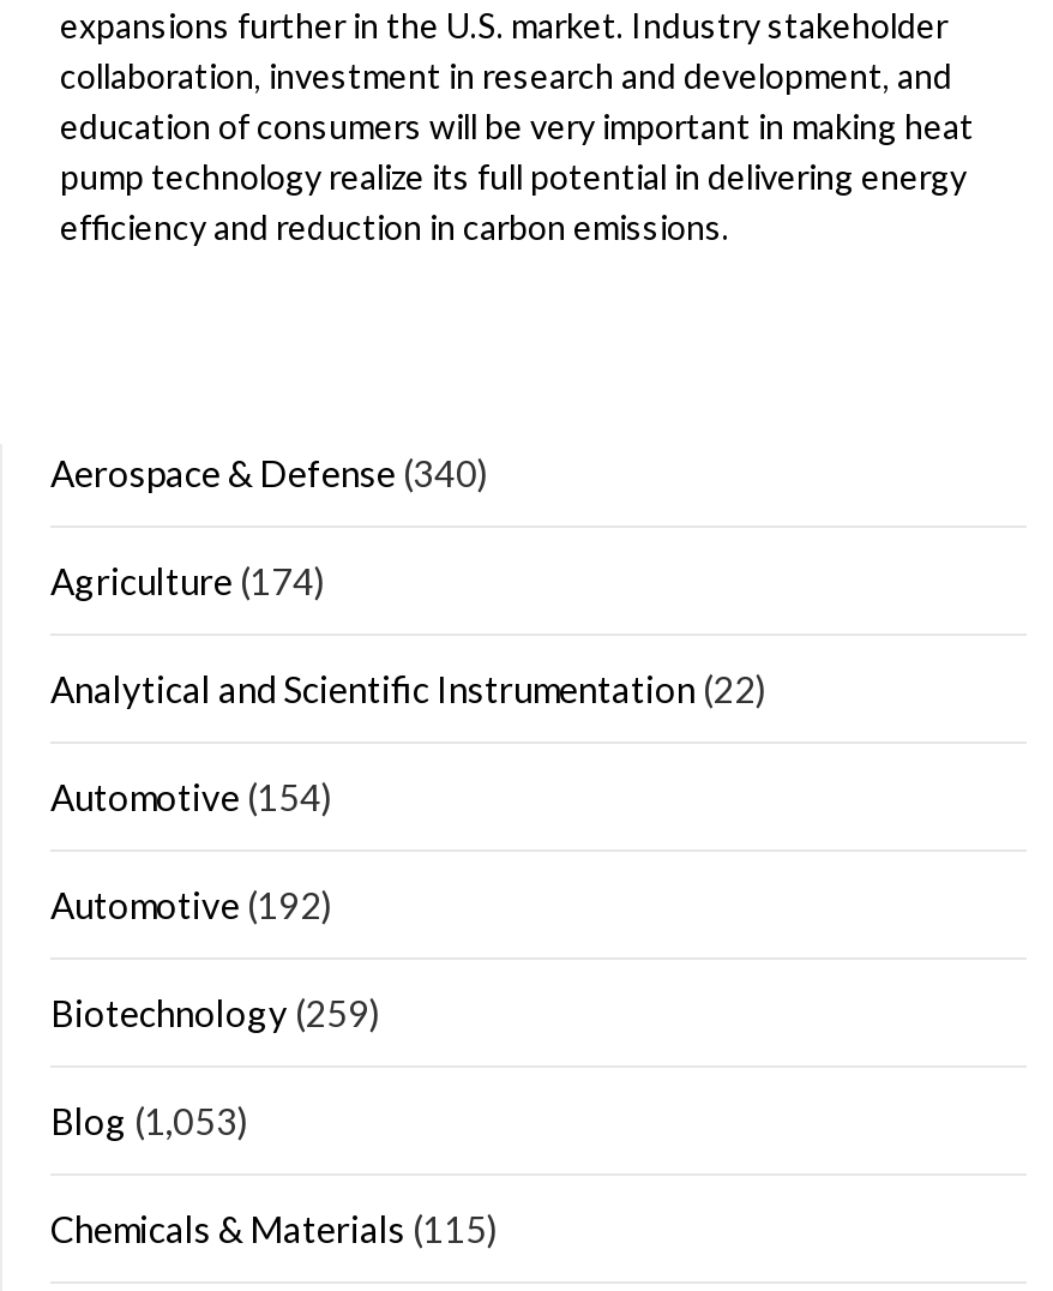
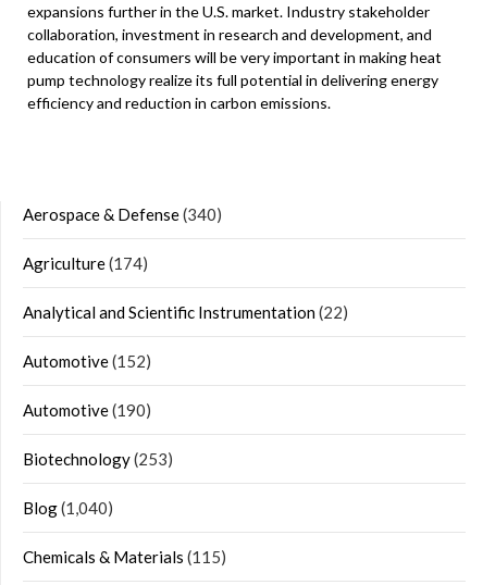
- Automotive (154)
+ Automotive (152)

- Automotive (192)
+ Automotive (190)

- Biotechnology (259)
+ Biotechnology (253)

- Blog (1,053)
+ Blog (1,040)
